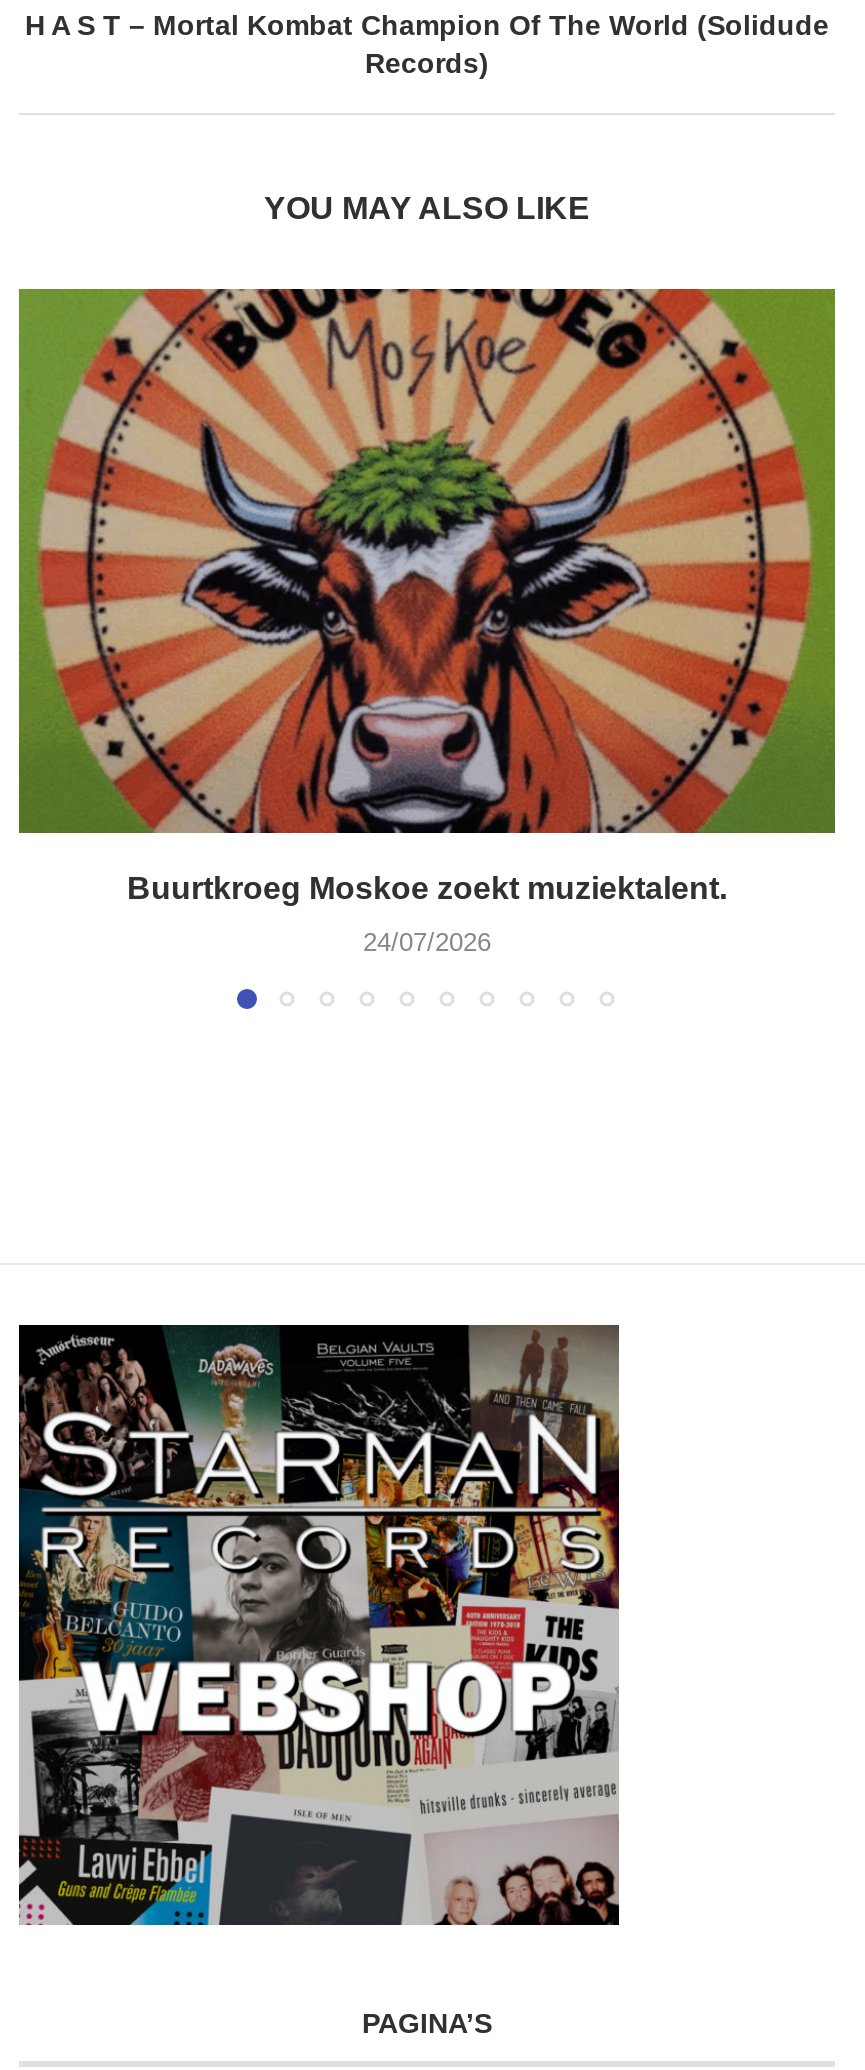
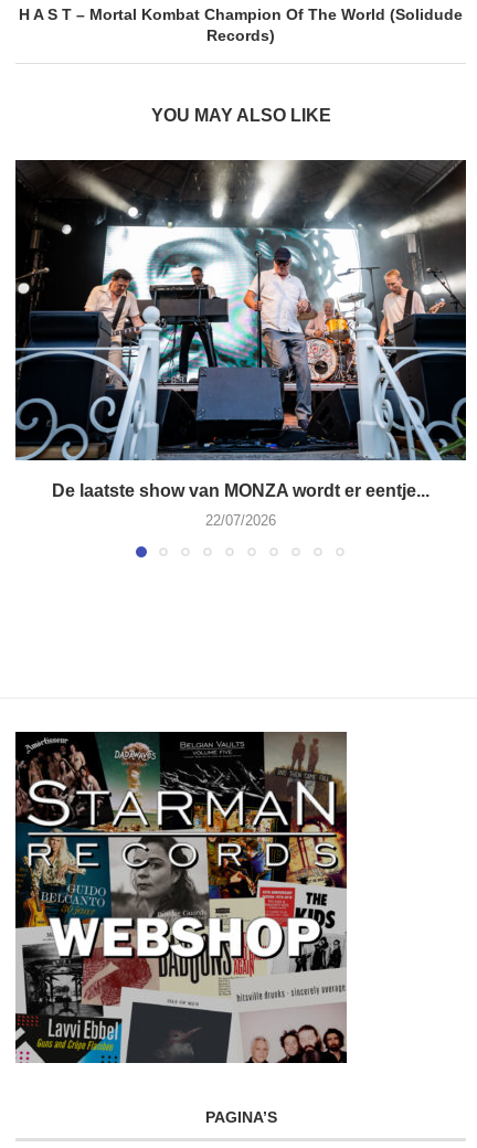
- [image]
- Buurtkroeg Moskoe zoekt muziektalent.
+ [image]
+ De laatste show van MONZA wordt er eentje...

- 24/07/2026
+ 22/07/2026
